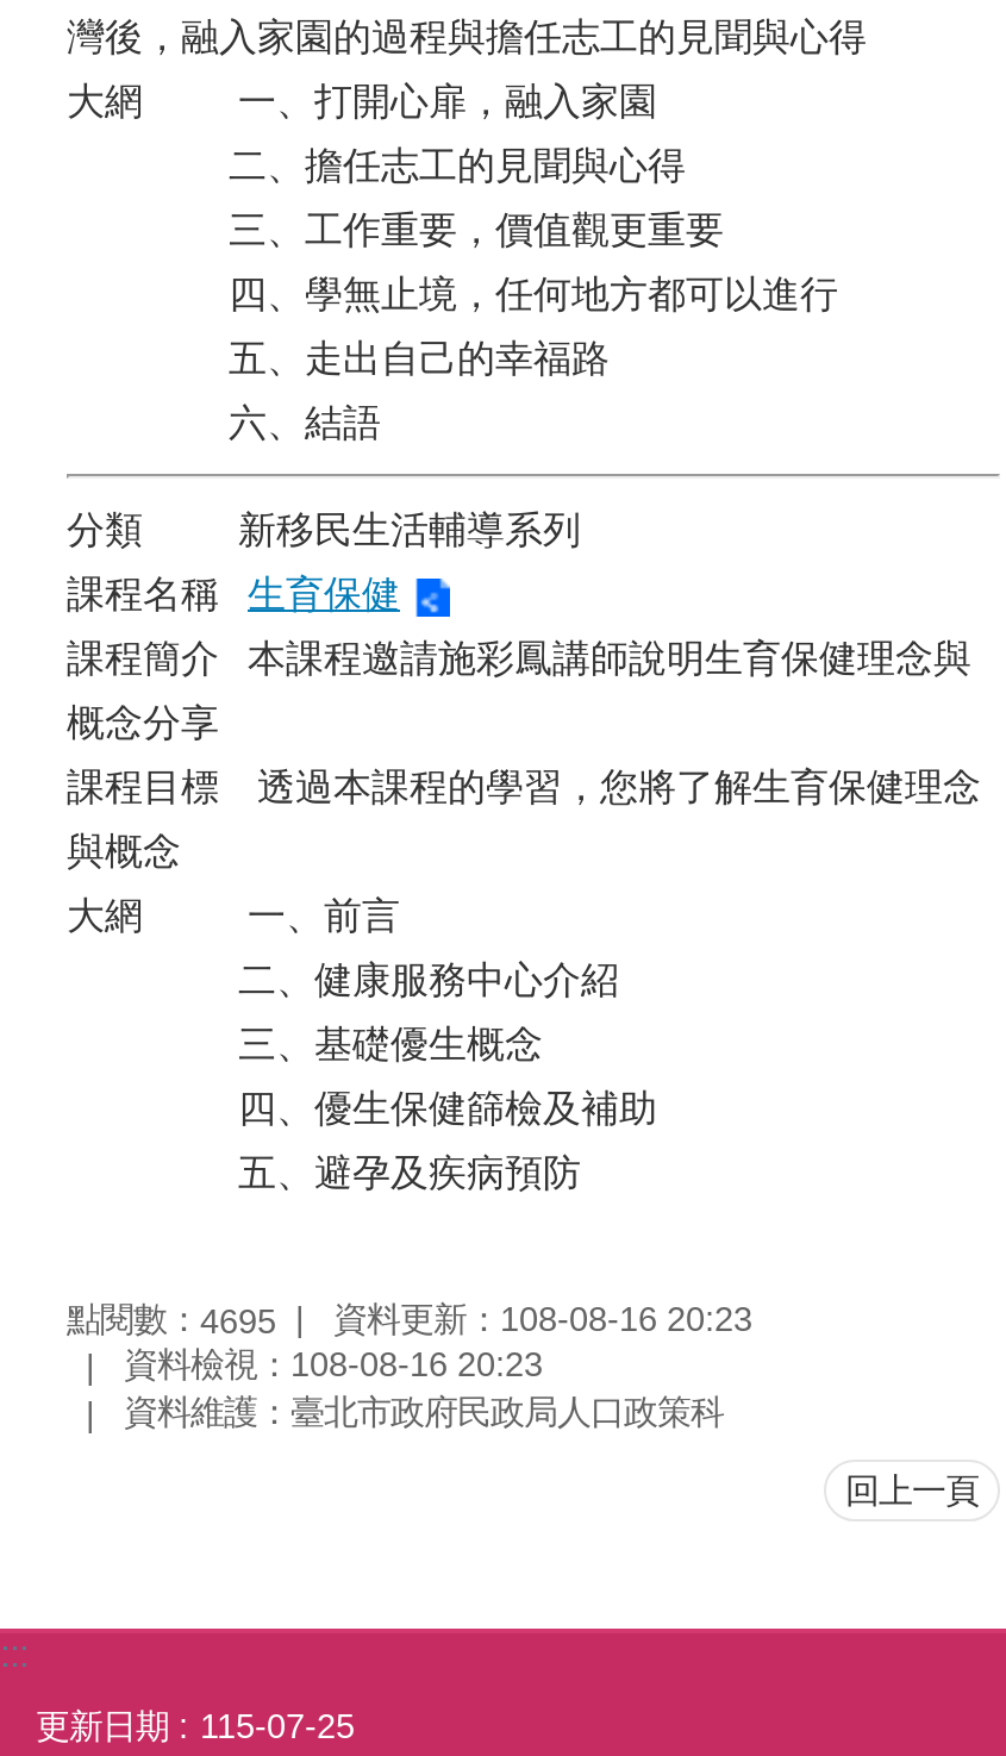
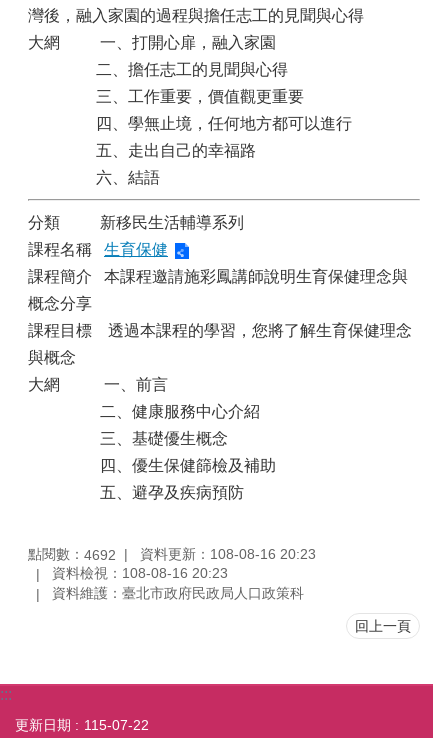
- 點閱數：4695 資料更新：108-08-16 20:23
+ 點閱數：4692 資料更新：108-08-16 20:23

- 更新日期 115-07-25
+ 更新日期 115-07-22
